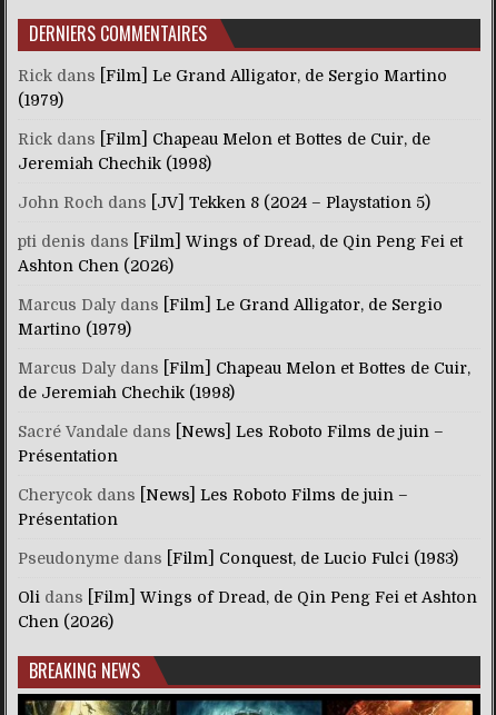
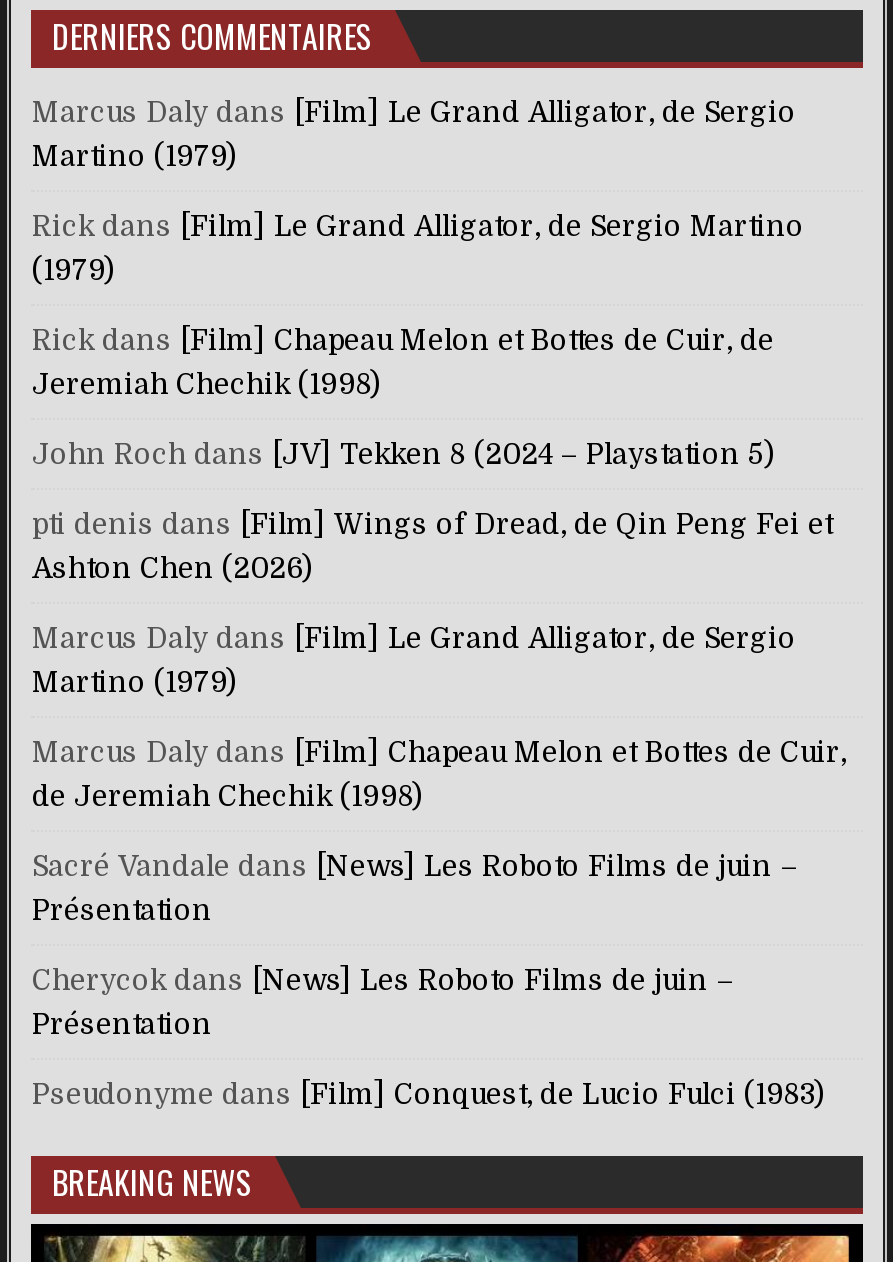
+ Marcus Daly dans [Film] Le Grand Alligator, de Sergio
+ Martino (1979)

moved down: Rick dans [Film] Le Grand Alligator, de Sergio Martino | (1979) | Rick dans [Film] Chapeau Melon et Bottes de Cuir, de | ... | Présentation | Pseudonyme dans [Film] Conquest, de Lucio Fulci (1983)

- Oli dans [Film] Wings of Dread, de Qin Peng Fei et Ashton
- Chen (2026)
